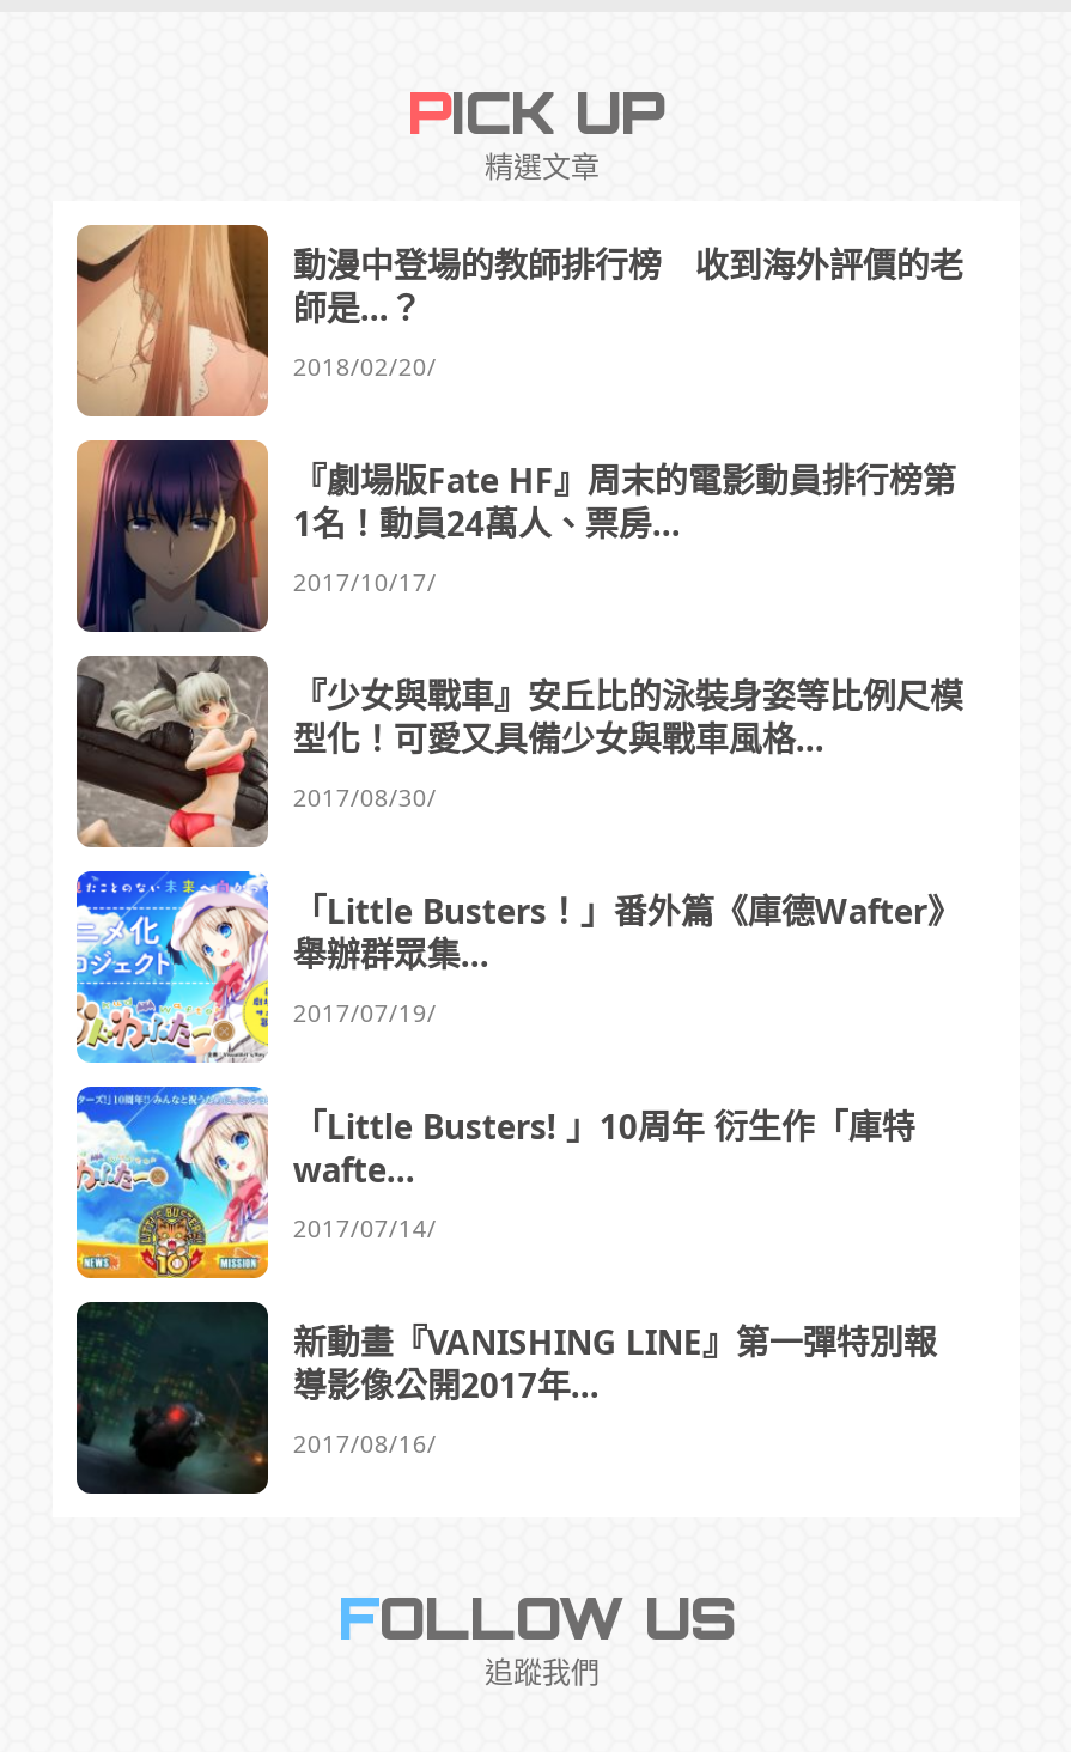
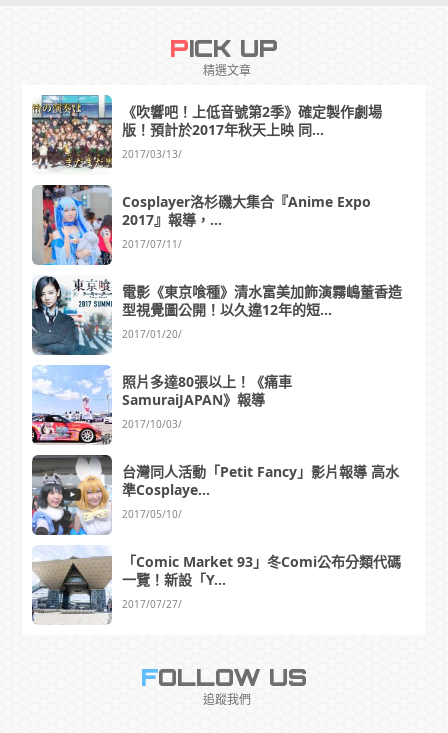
- [image]
- 動漫中登場的教師排行榜 收到海外評價的老
- 師是…？
- 2018/02/20/
+ [image]
+ 《吹響吧！上低音號第2季》確定製作劇場
+ 版！預計於2017年秋天上映 同...
+ 2017/03/13/

- [image]
- 『劇場版Fate HF』周末的電影動員排行榜第
- 1名！動員24萬人、票房...
- 2017/10/17/
+ [image]
+ Cosplayer洛杉磯大集合『Anime Expo
+ 2017』報導，...
+ 2017/07/11/

- [image]
- 『少女與戰車』安丘比的泳裝身姿等比例尺模
- 型化！可愛又具備少女與戰車風格...
- 2017/08/30/
+ [image]
+ 電影《東京喰種》清水富美加飾演霧嶋董香造
+ 型視覺圖公開！以久違12年的短...
+ 2017/01/20/

- [image]
- 「Little Busters！」番外篇《庫德Wafter》
- 舉辦群眾集...
- 2017/07/19/
+ [image]
+ 照片多達80張以上！《痛車
+ SamuraiJAPAN》報導
+ 2017/10/03/

- [image]
- 「Little Busters! 」10周年 衍生作「庫特
- wafte...
- 2017/07/14/
+ [image]
+ 台灣同人活動「Petit Fancy」影片報導 高水
+ 準Cosplaye...
+ 2017/05/10/

- [image]
- 新動畫『VANISHING LINE』第一彈特別報
- 導影像公開2017年...
- 2017/08/16/
+ [image]
+ 「Comic Market 93」冬Comi公布分類代碼
+ 一覽！新設「Y...
+ 2017/07/27/
